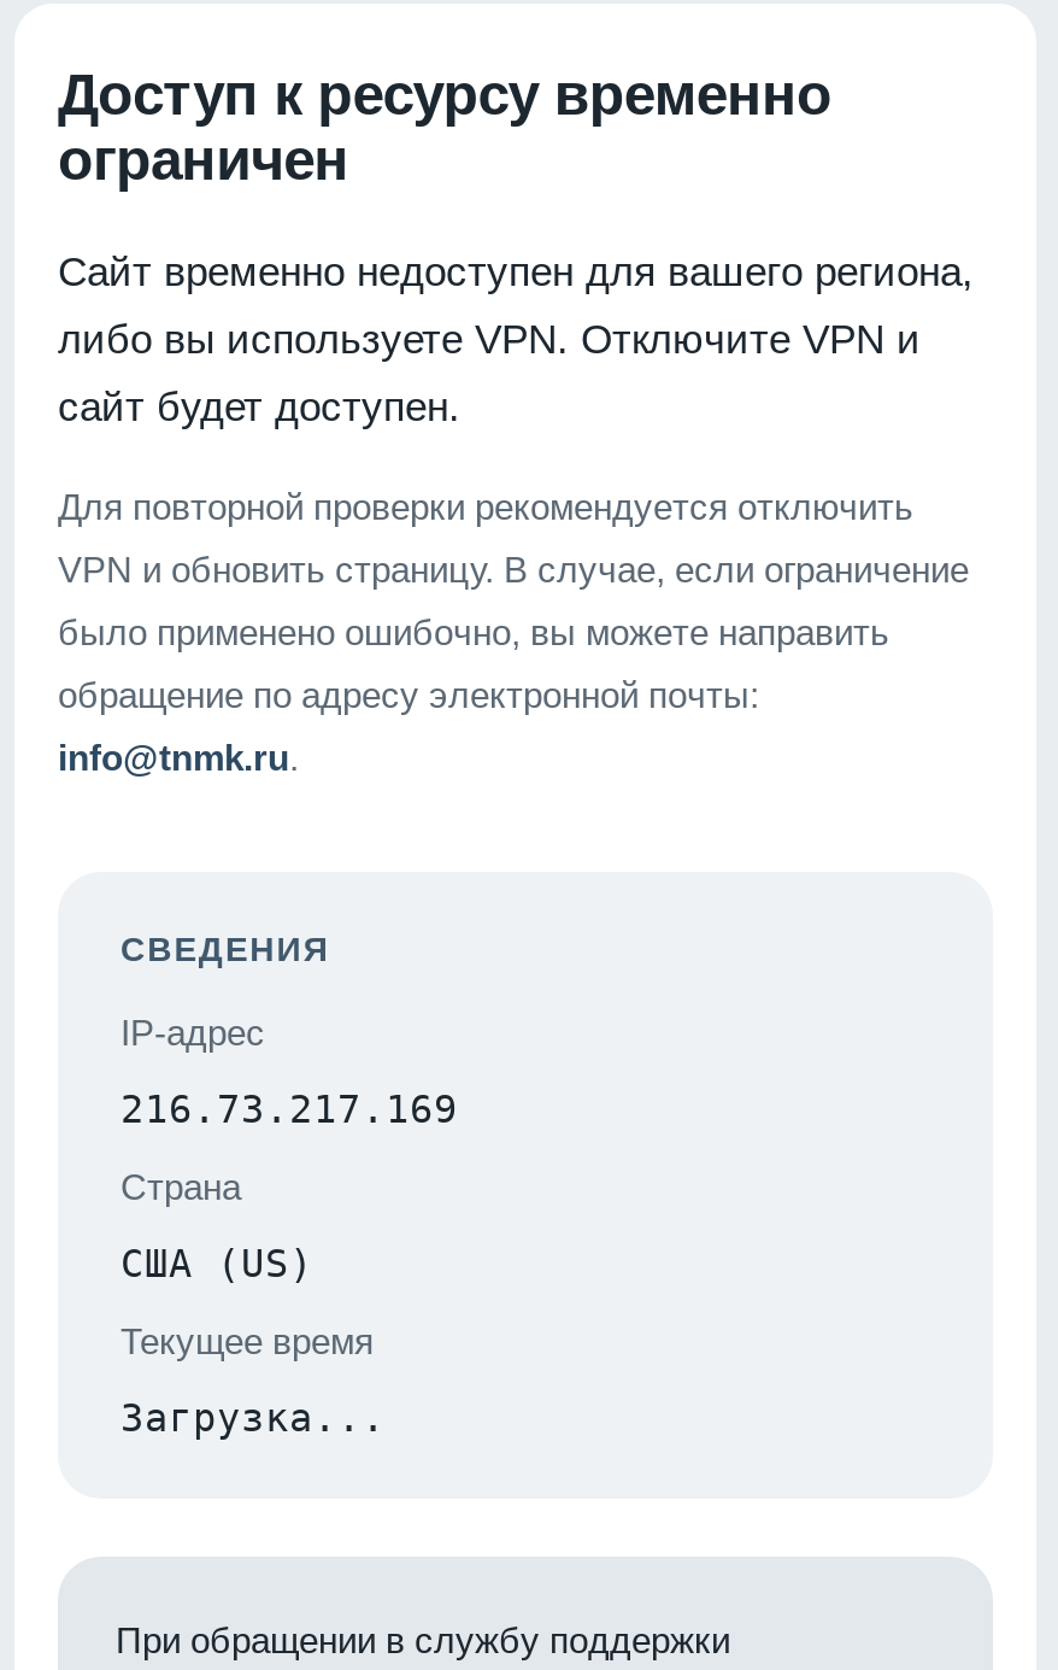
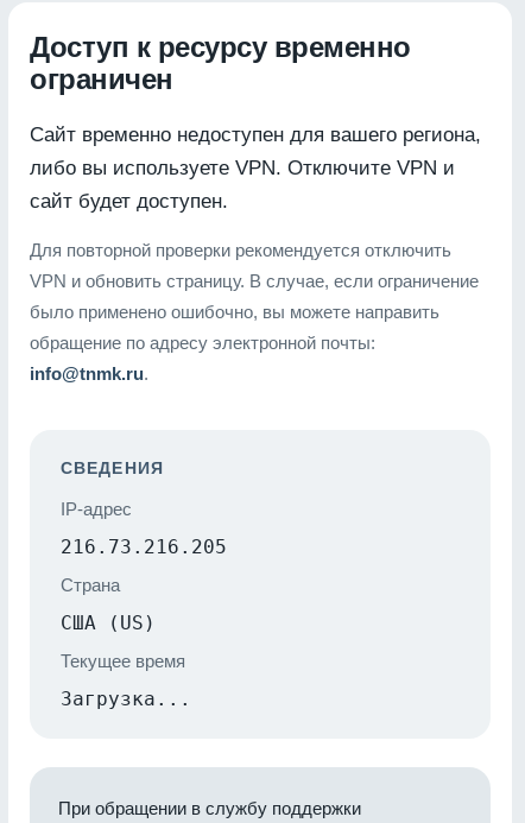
- 216.73.217.169
+ 216.73.216.205
